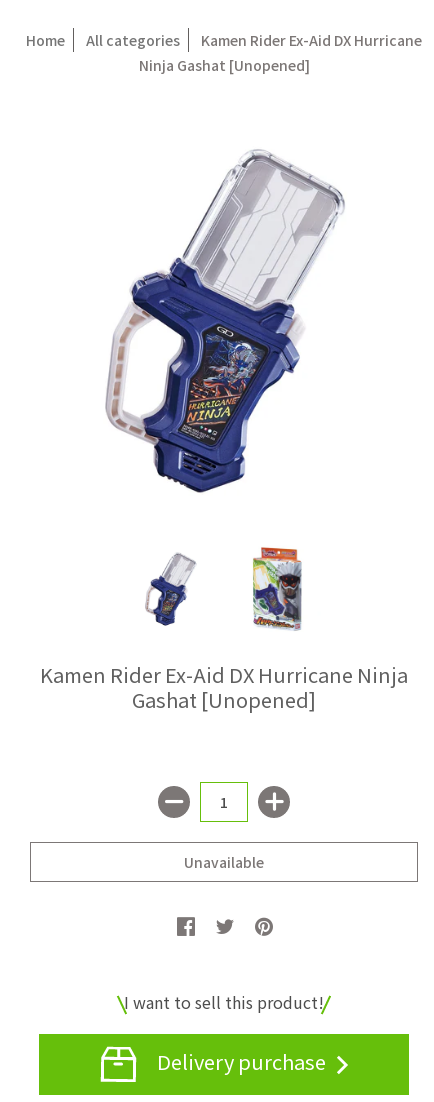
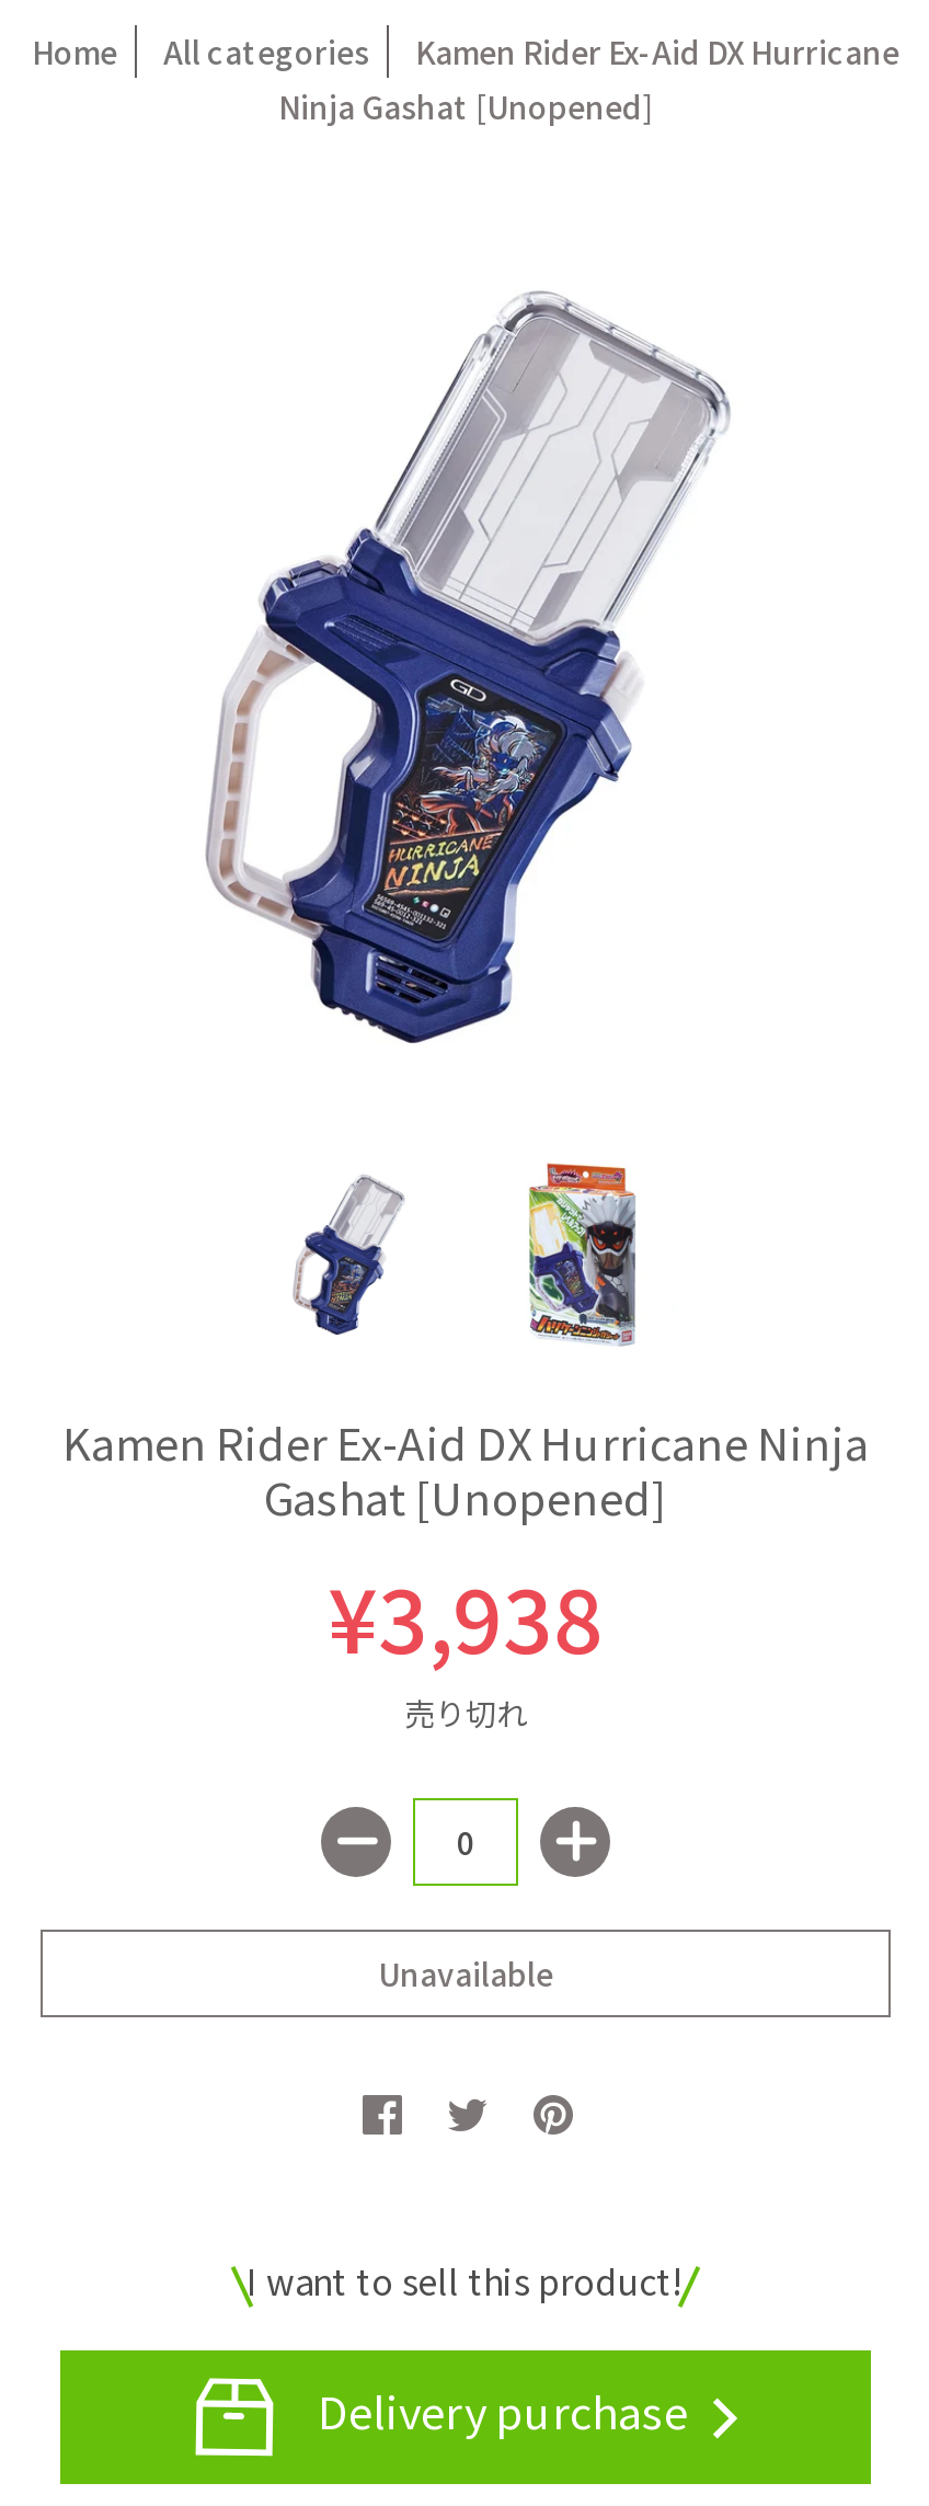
+ ¥3,938
+ 売り切れ
